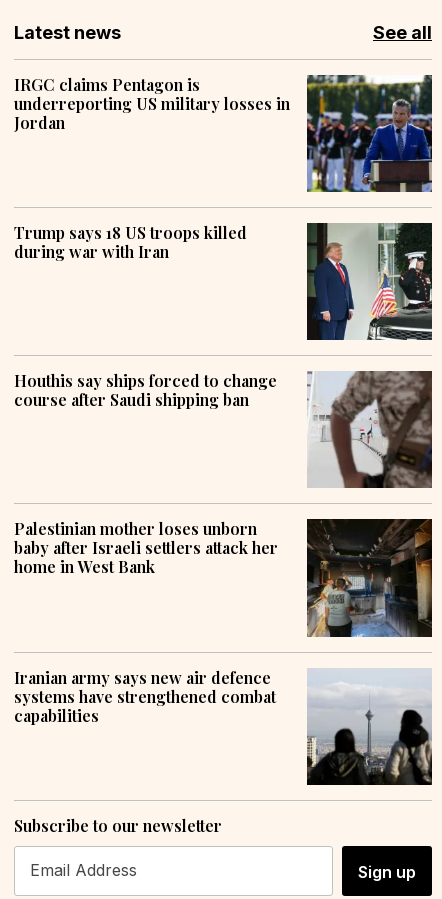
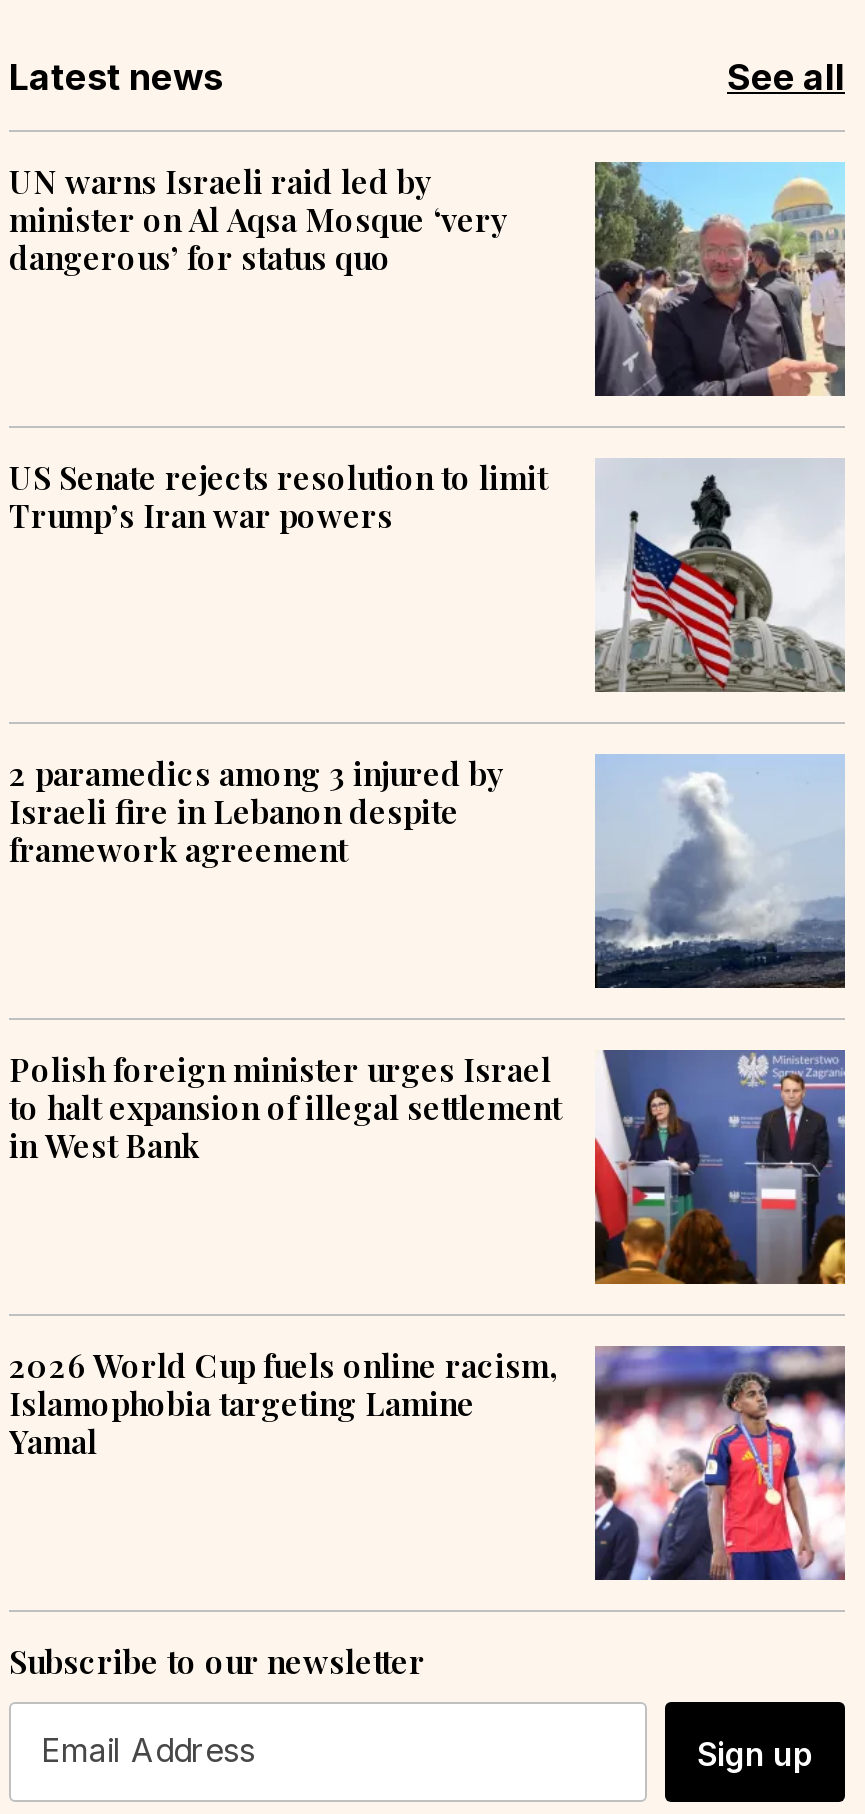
- IRGC claims Pentagon is
- underreporting US military losses in
- Jordan
+ UN warns Israeli raid led by
+ minister on Al Aqsa Mosque ‘very
+ dangerous’ for status quo

- [image]
+ [image]

- Trump says 18 US troops killed
- during war with Iran
+ US Senate rejects resolution to limit
+ Trump’s Iran war powers

- [image]
+ [image]

- Houthis say ships forced to change
- course after Saudi shipping ban
+ 2 paramedics among 3 injured by
+ Israeli fire in Lebanon despite
+ framework agreement

- [image]
+ [image]

- [image]
- Palestinian mother loses unborn
- baby after Israeli settlers attack her
- home in West Bank
+ [image]
+ Polish foreign minister urges Israel
+ to halt expansion of illegal settlement
+ in West Bank

- [image]
- Iranian army says new air defence
- systems have strengthened combat
- capabilities
+ [image]
+ 2026 World Cup fuels online racism,
+ Islamophobia targeting Lamine
+ Yamal
